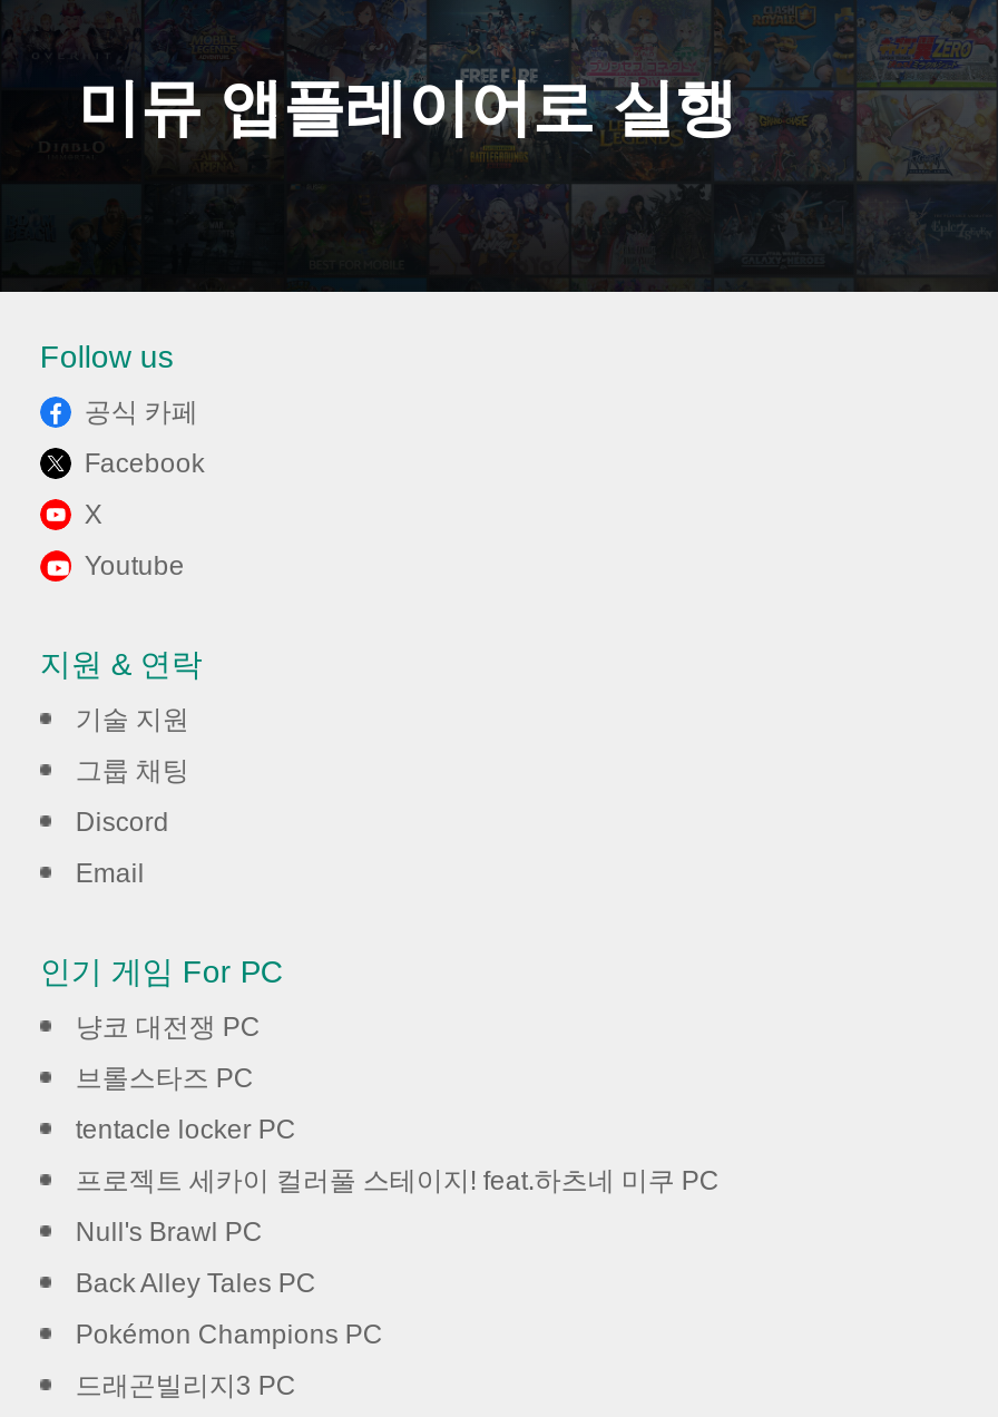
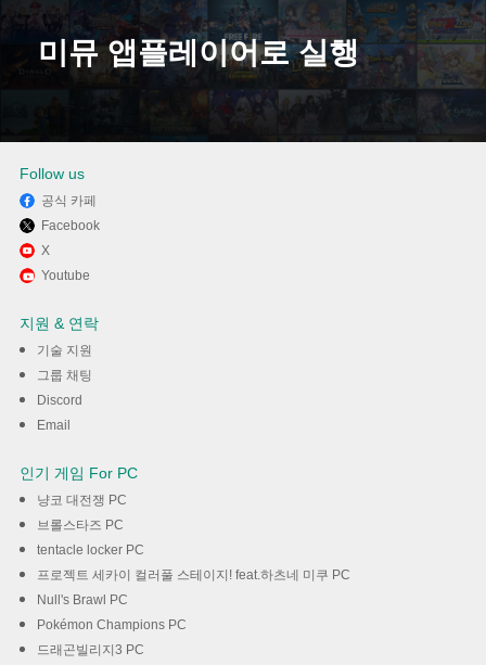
- Back Alley Tales PC
